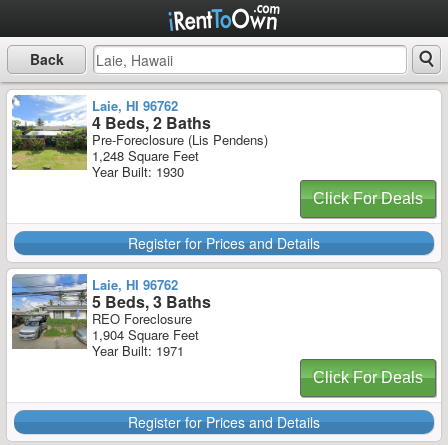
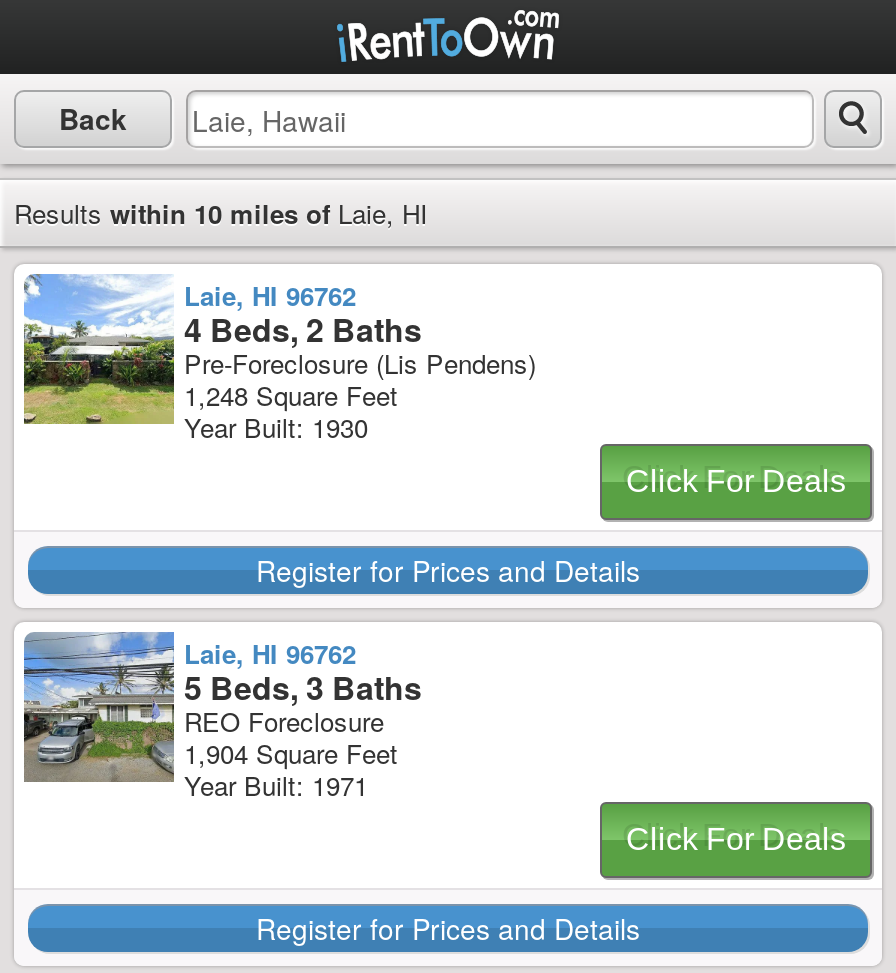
+ Results within 10 miles of Laie, HI
